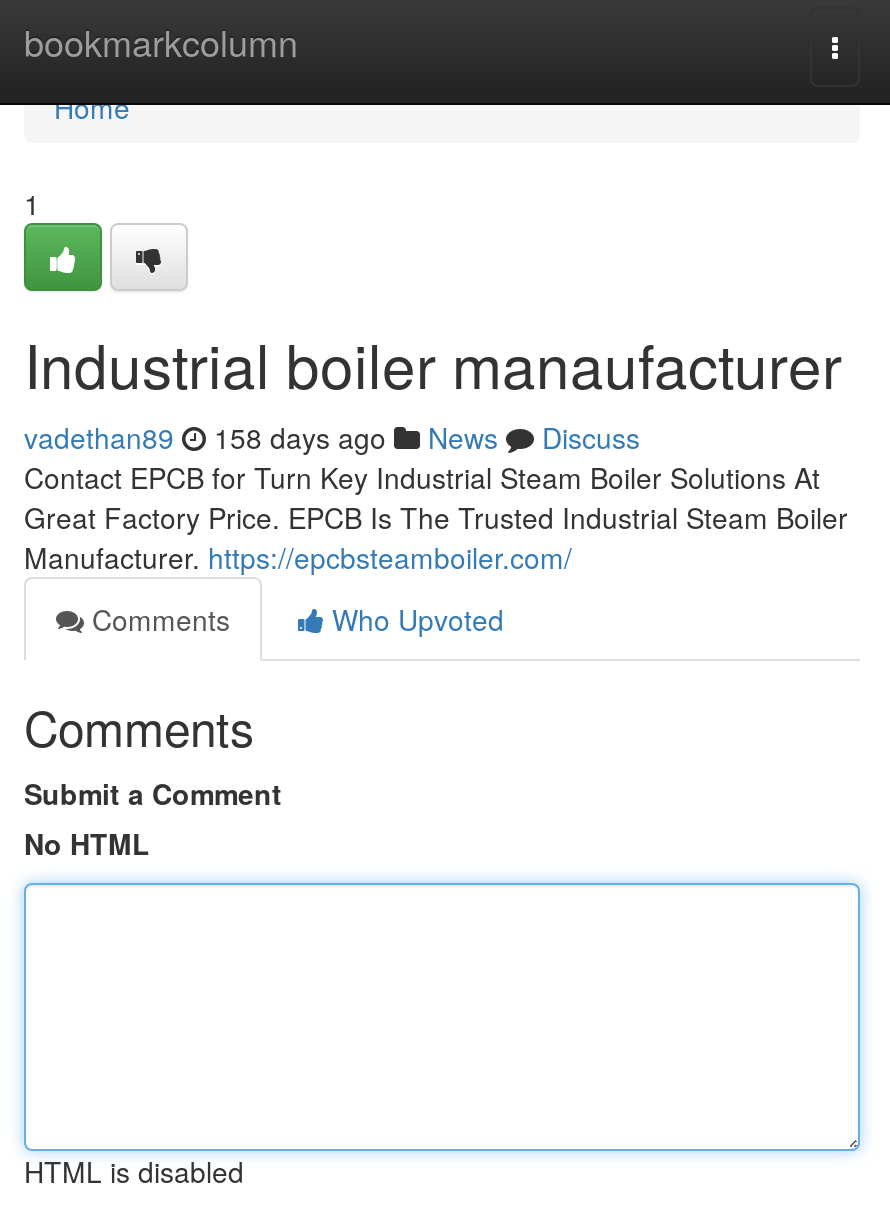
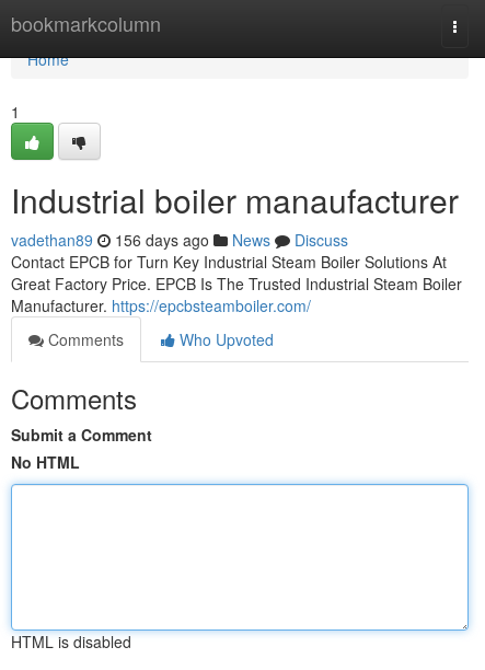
- vadethan89 158 days ago News Discuss
+ vadethan89 156 days ago News Discuss
